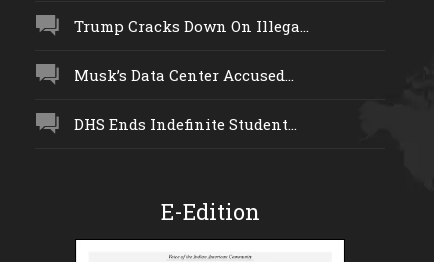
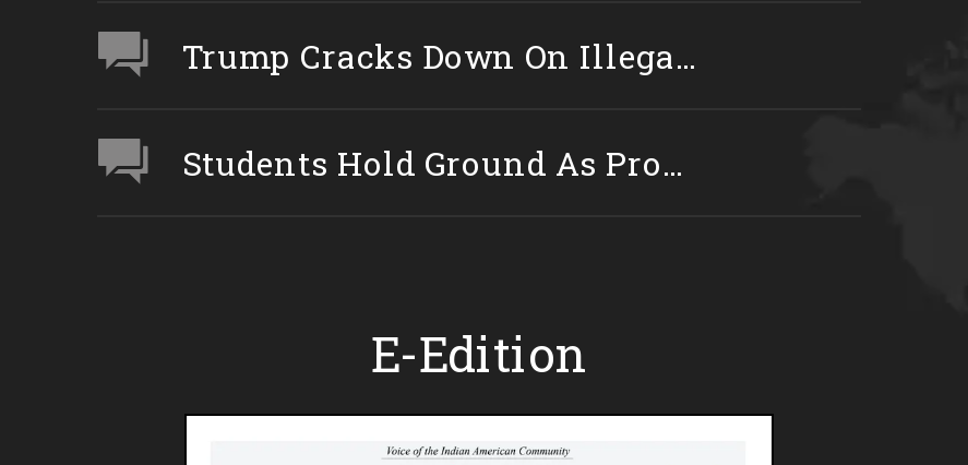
- Musk’s Data Center Accused...
- DHS Ends Indefinite Student...
+ Students Hold Ground As Pro...
